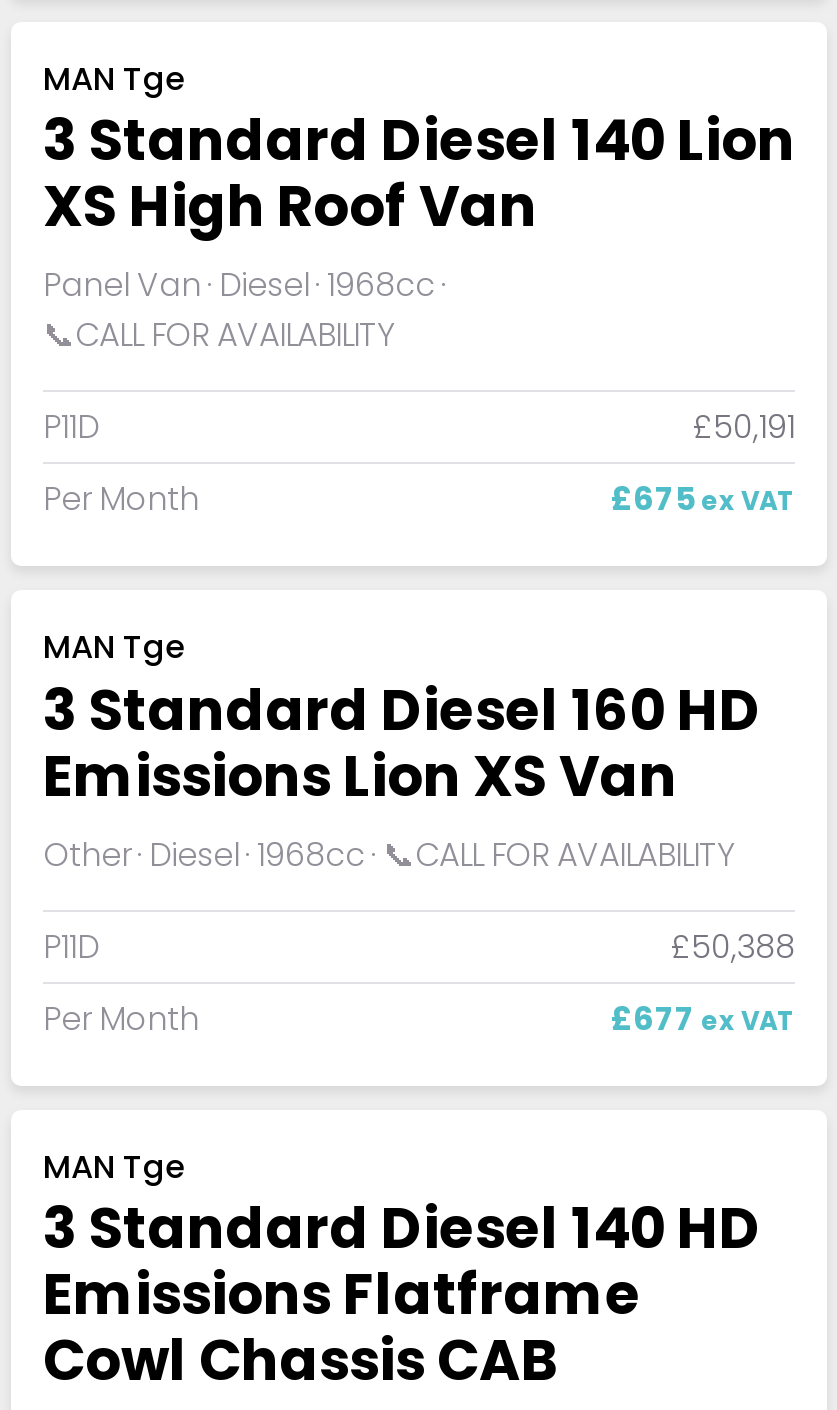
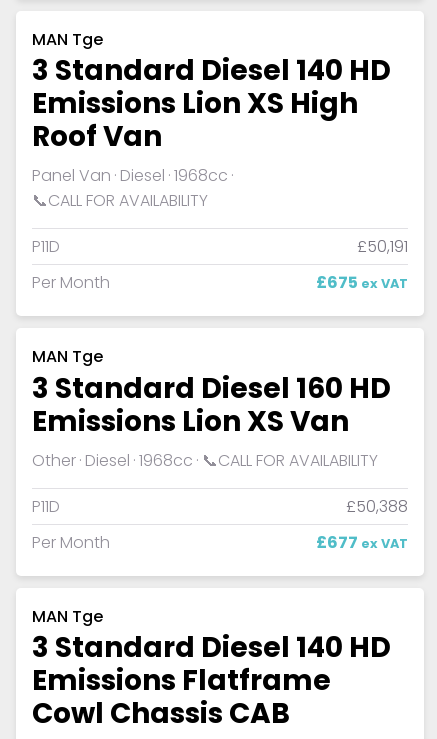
- 3 Standard Diesel 140 Lion
- XS High Roof Van
+ 3 Standard Diesel 140 HD
+ Emissions Lion XS High
+ Roof Van
